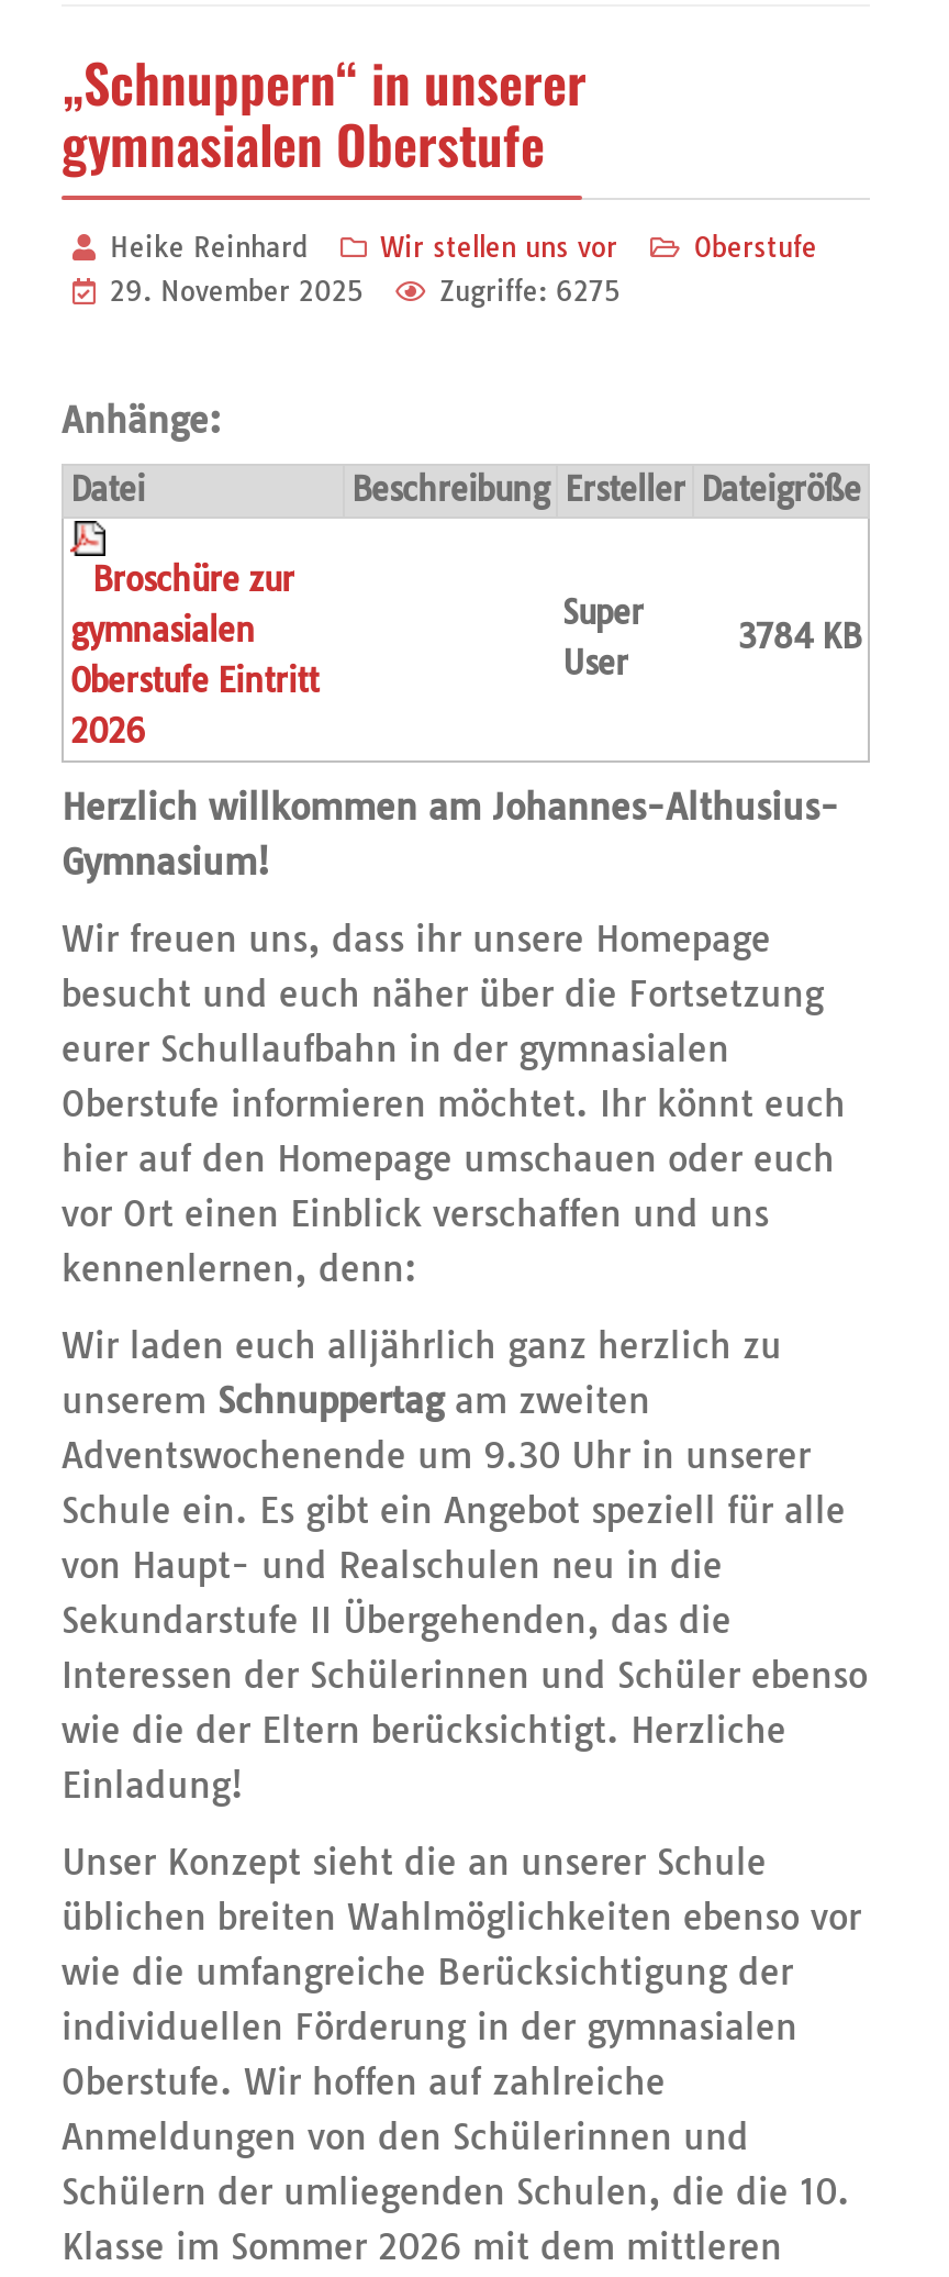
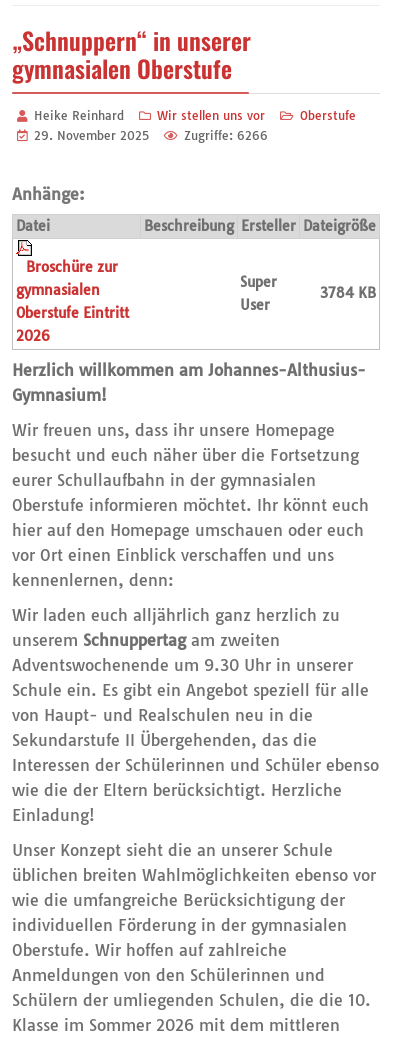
- Zugriffe: 6275
+ Zugriffe: 6266
